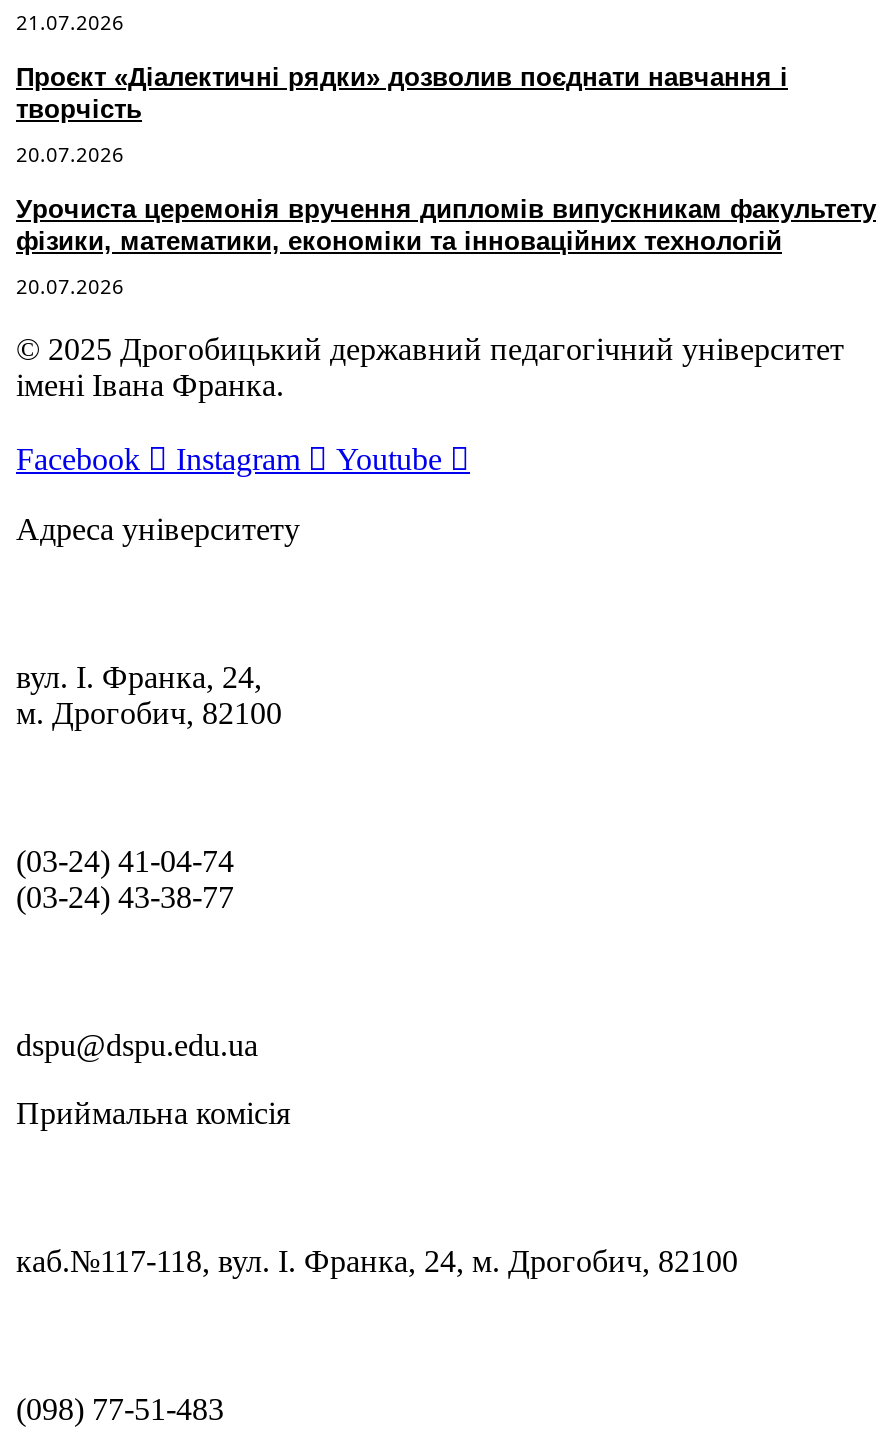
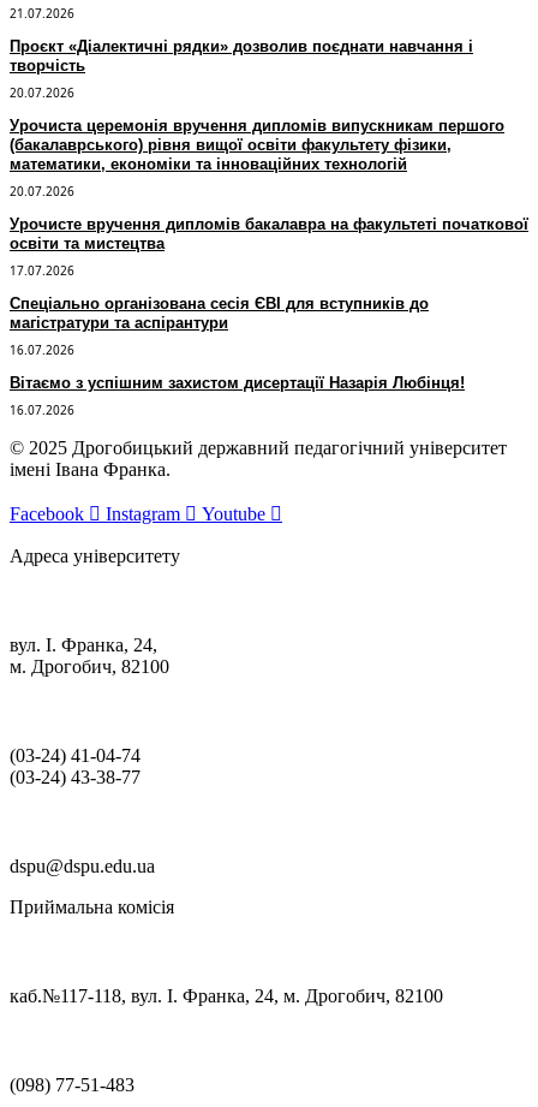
- Урочиста церемонія вручення дипломів випускникам факультету
- фізики, математики, економіки та інноваційних технологій
+ Урочиста церемонія вручення дипломів випускникам першого
+ (бакалаврського) рівня вищої освіти факультету фізики,
+ математики, економіки та інноваційних технологій

+ Урочисте вручення дипломів бакалавра на факультеті початкової
+ освіти та мистецтва
+ 17.07.2026
+ Спеціально організована сесія ЄВІ для вступників до
+ магістратури та аспірантури
+ 16.07.2026
+ Вітаємо з успішним захистом дисертації Назарія Любінця!
+ 16.07.2026
